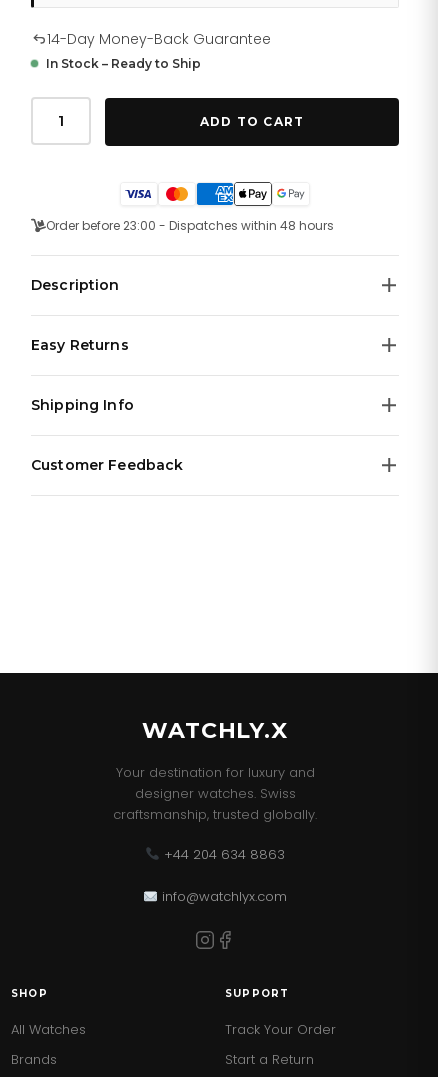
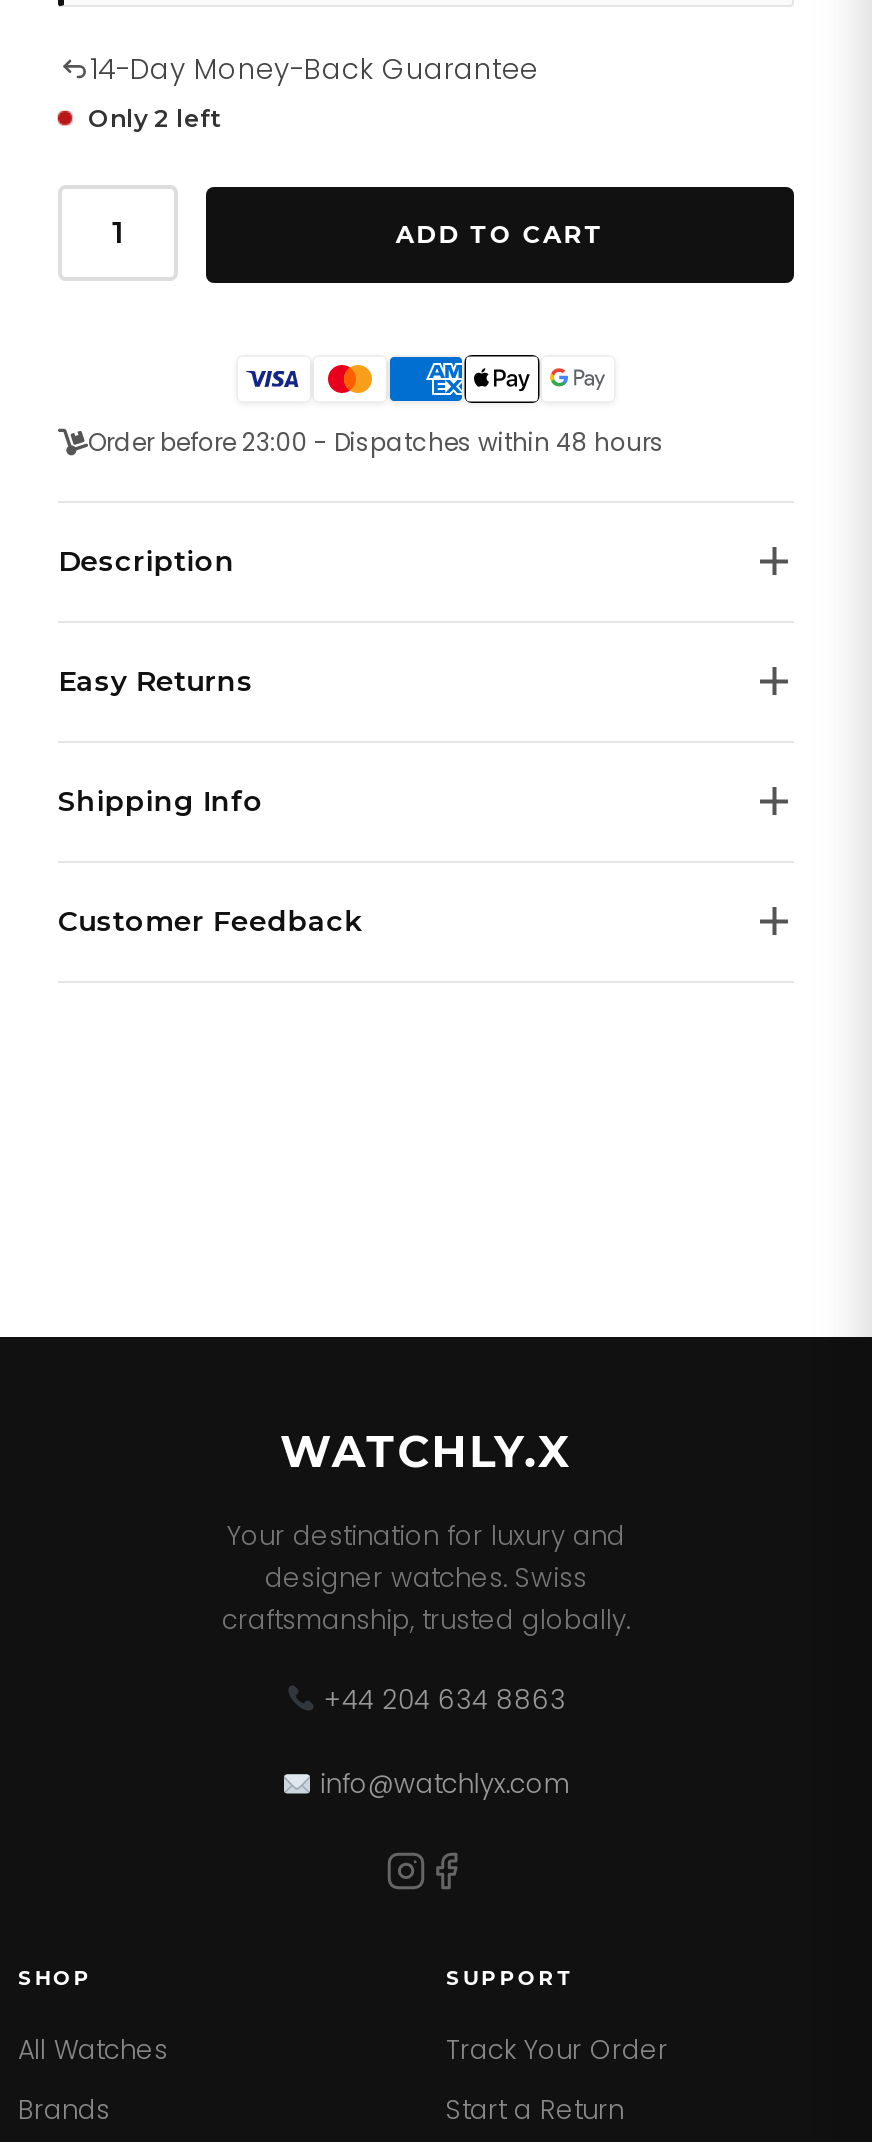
- In Stock – Ready to Ship
+ Only 2 left
